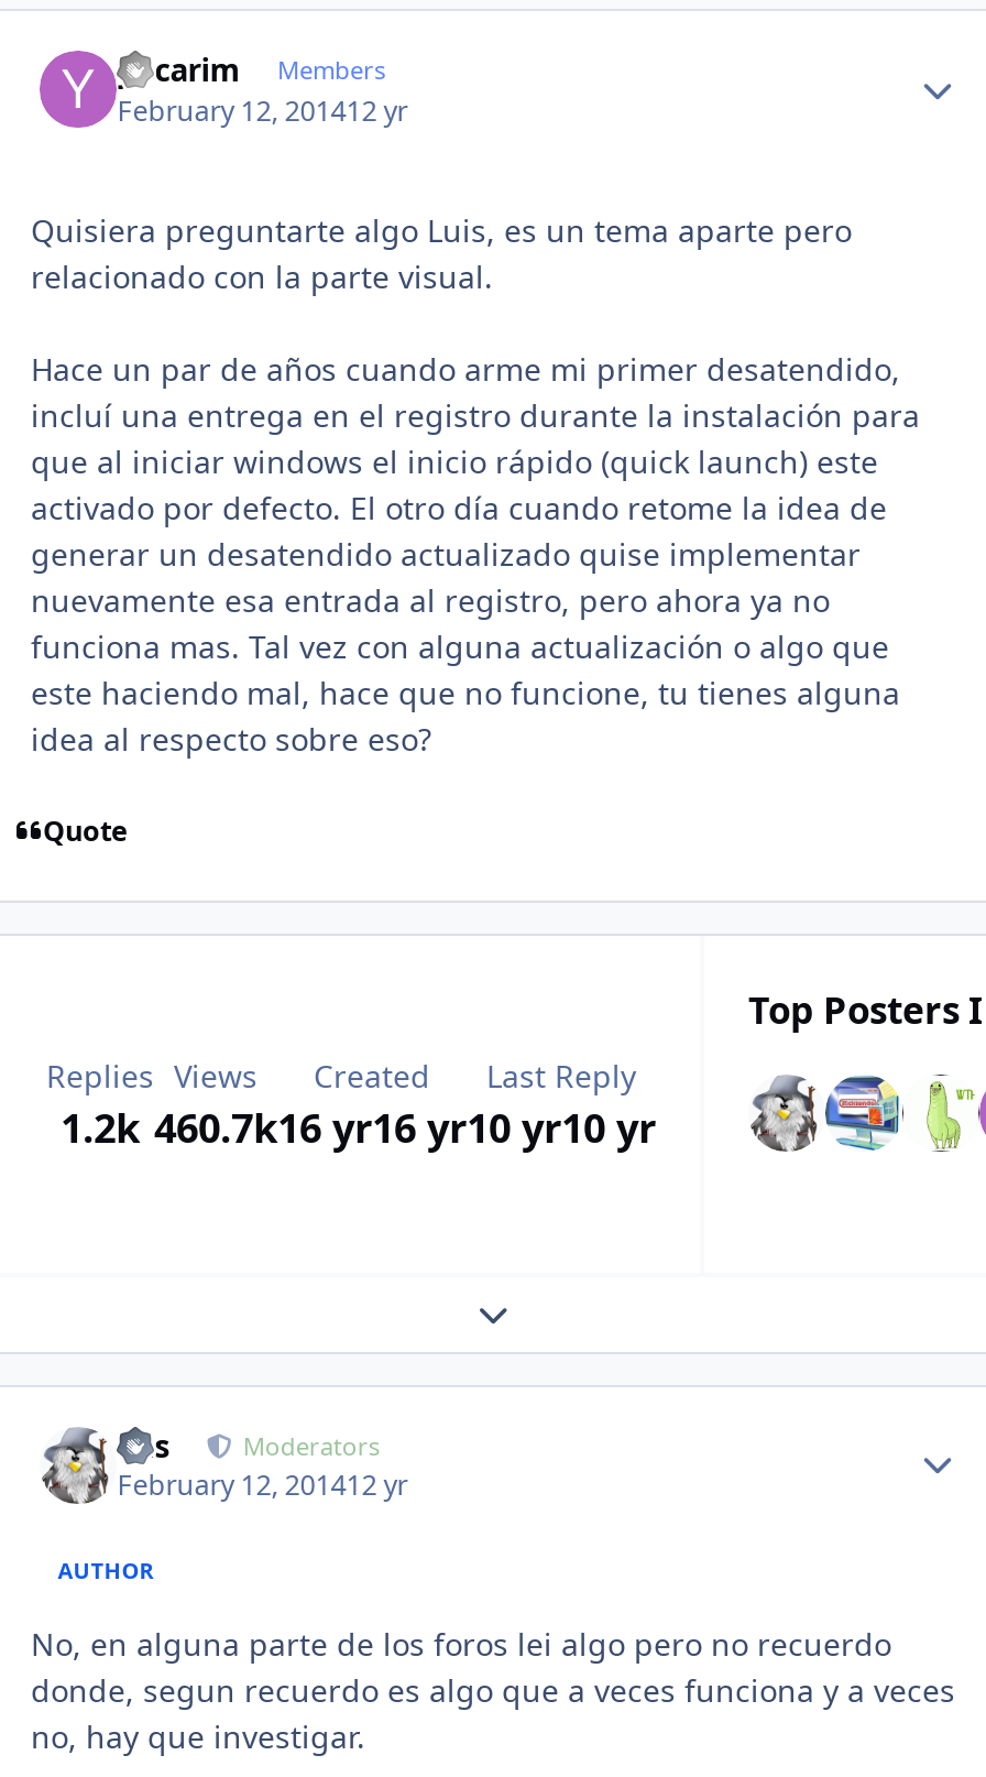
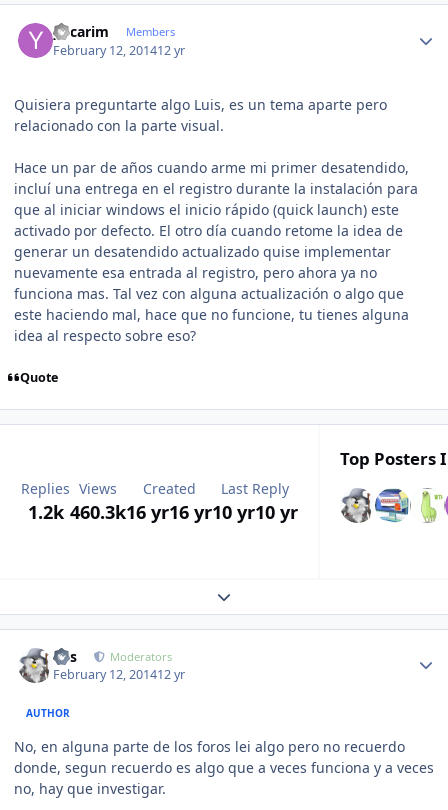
- 1.2k 460.7k 16 yr16 yr 10 yr10 yr
+ 1.2k 460.3k 16 yr16 yr 10 yr10 yr
